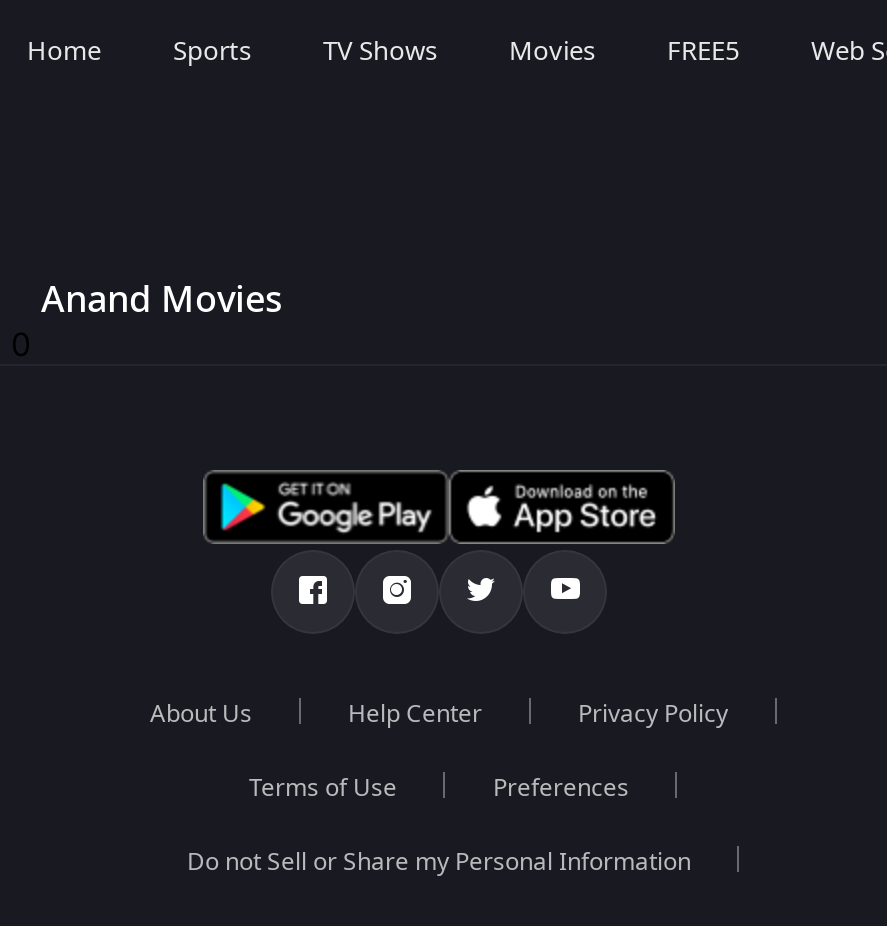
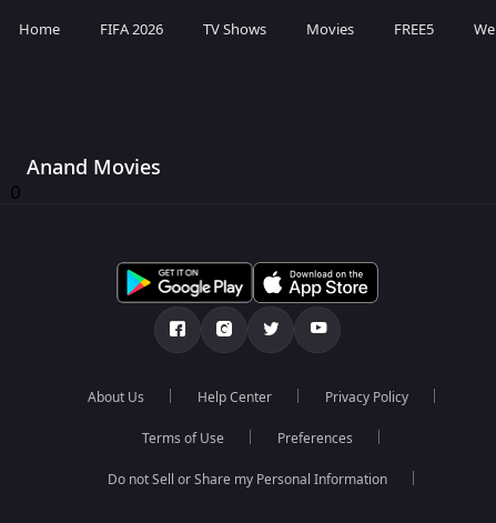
- Sports
+ FIFA 2026
